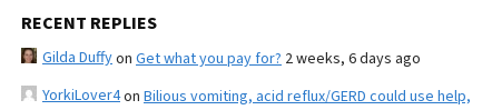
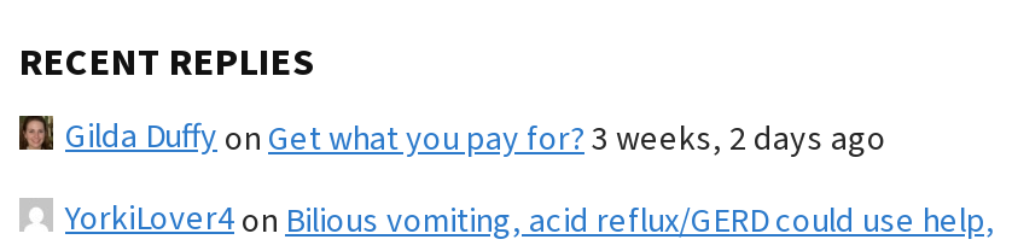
- Gilda Duffyon Get what you pay for? 2 weeks, 6 days ago
+ Gilda Duffyon Get what you pay for? 3 weeks, 2 days ago
